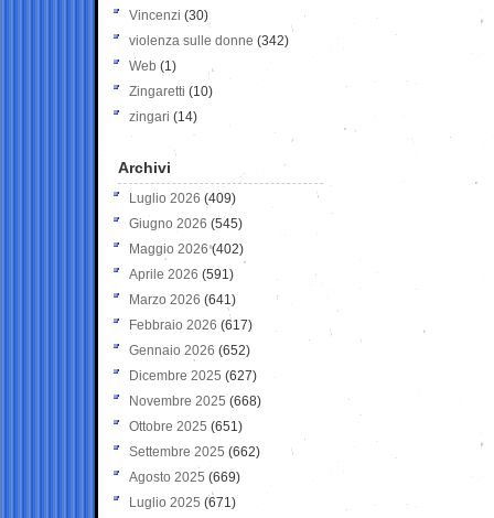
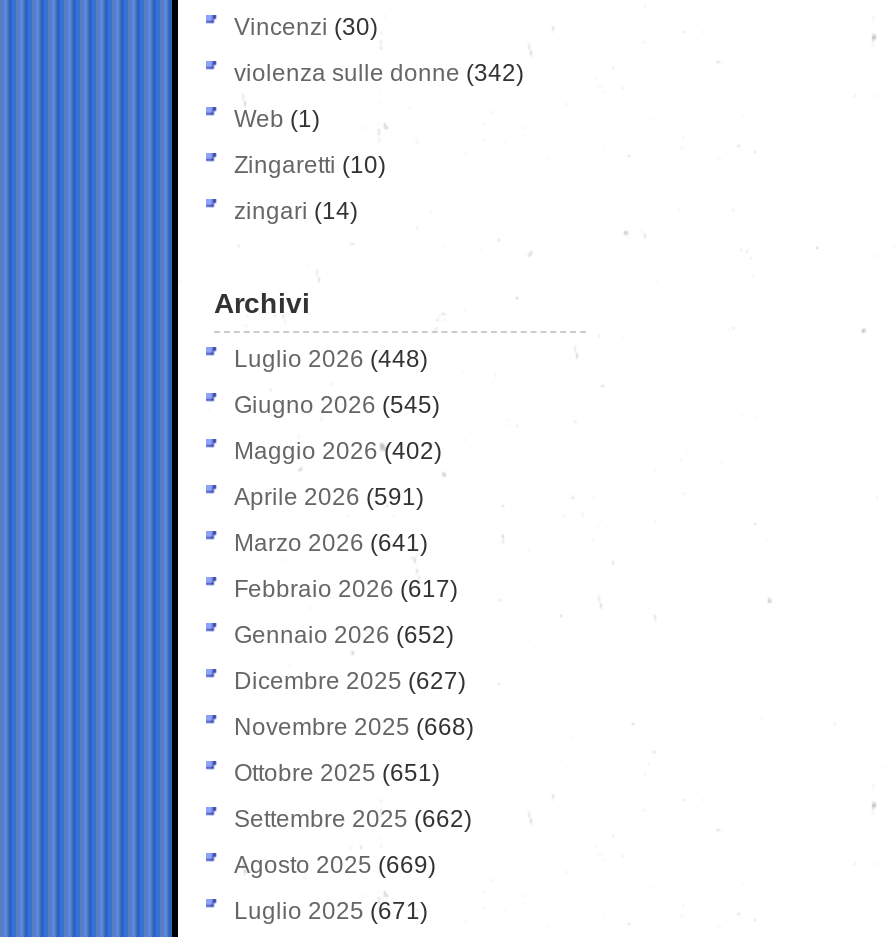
- Luglio 2026 (409)
+ Luglio 2026 (448)
